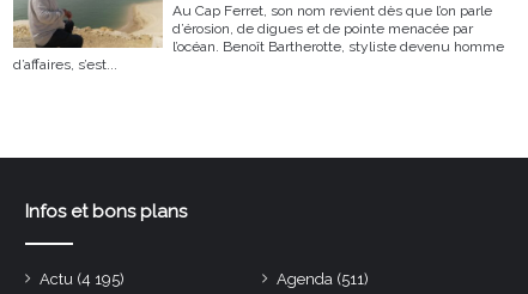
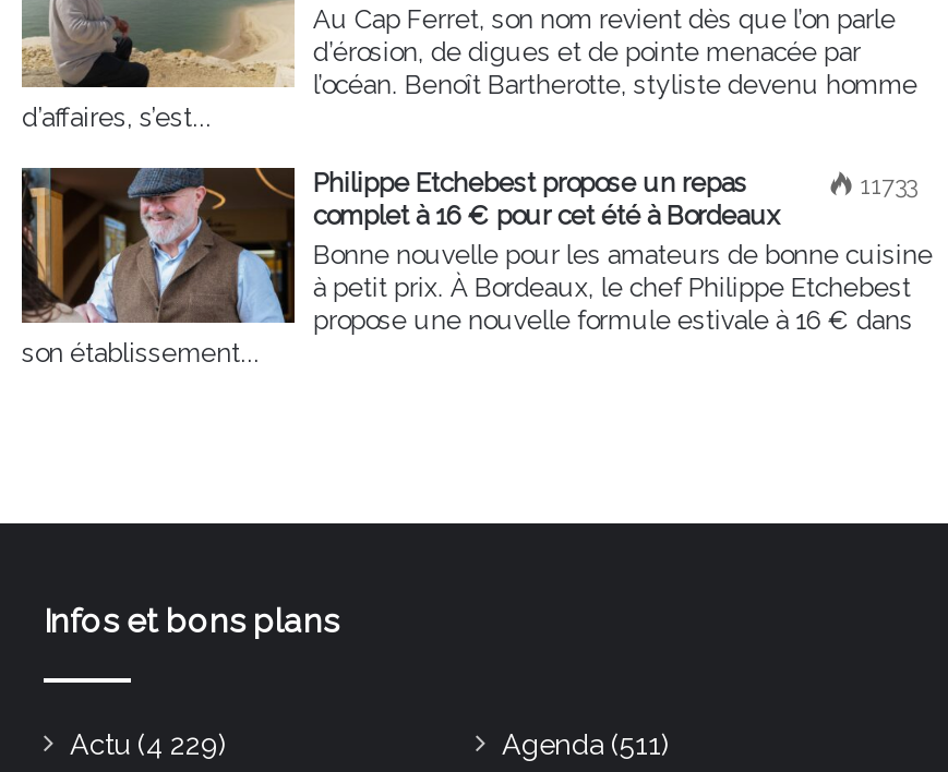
+ [image]
+ 11733
+ Philippe Etchebest propose un repas
+ complet à 16 € pour cet été à Bordeaux
+ Bonne nouvelle pour les amateurs de bonne cuisine
+ à petit prix. À Bordeaux, le chef Philippe Etchebest
+ propose une nouvelle formule estivale à 16 € dans
+ son établissement...

- Actu (4 195)
+ Actu (4 229)
